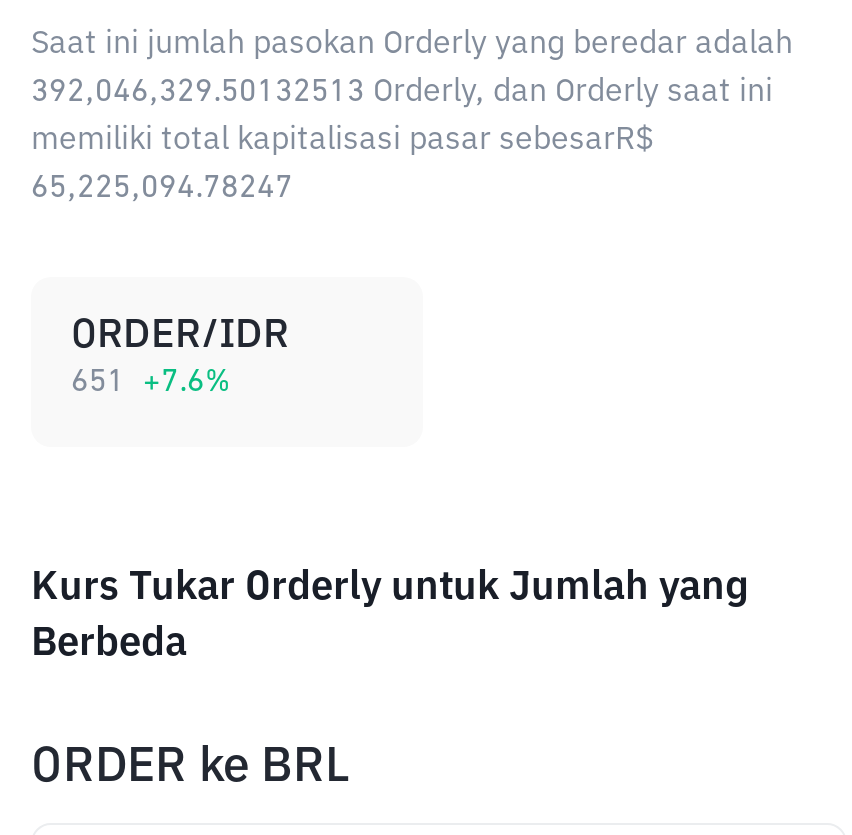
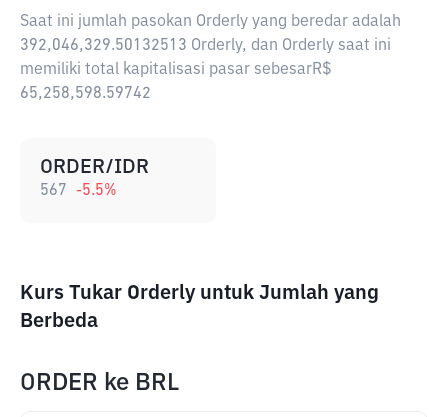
- 65,225,094.78247
+ 65,258,598.59742

- 651 +7.6%
+ 567 -5.5%
